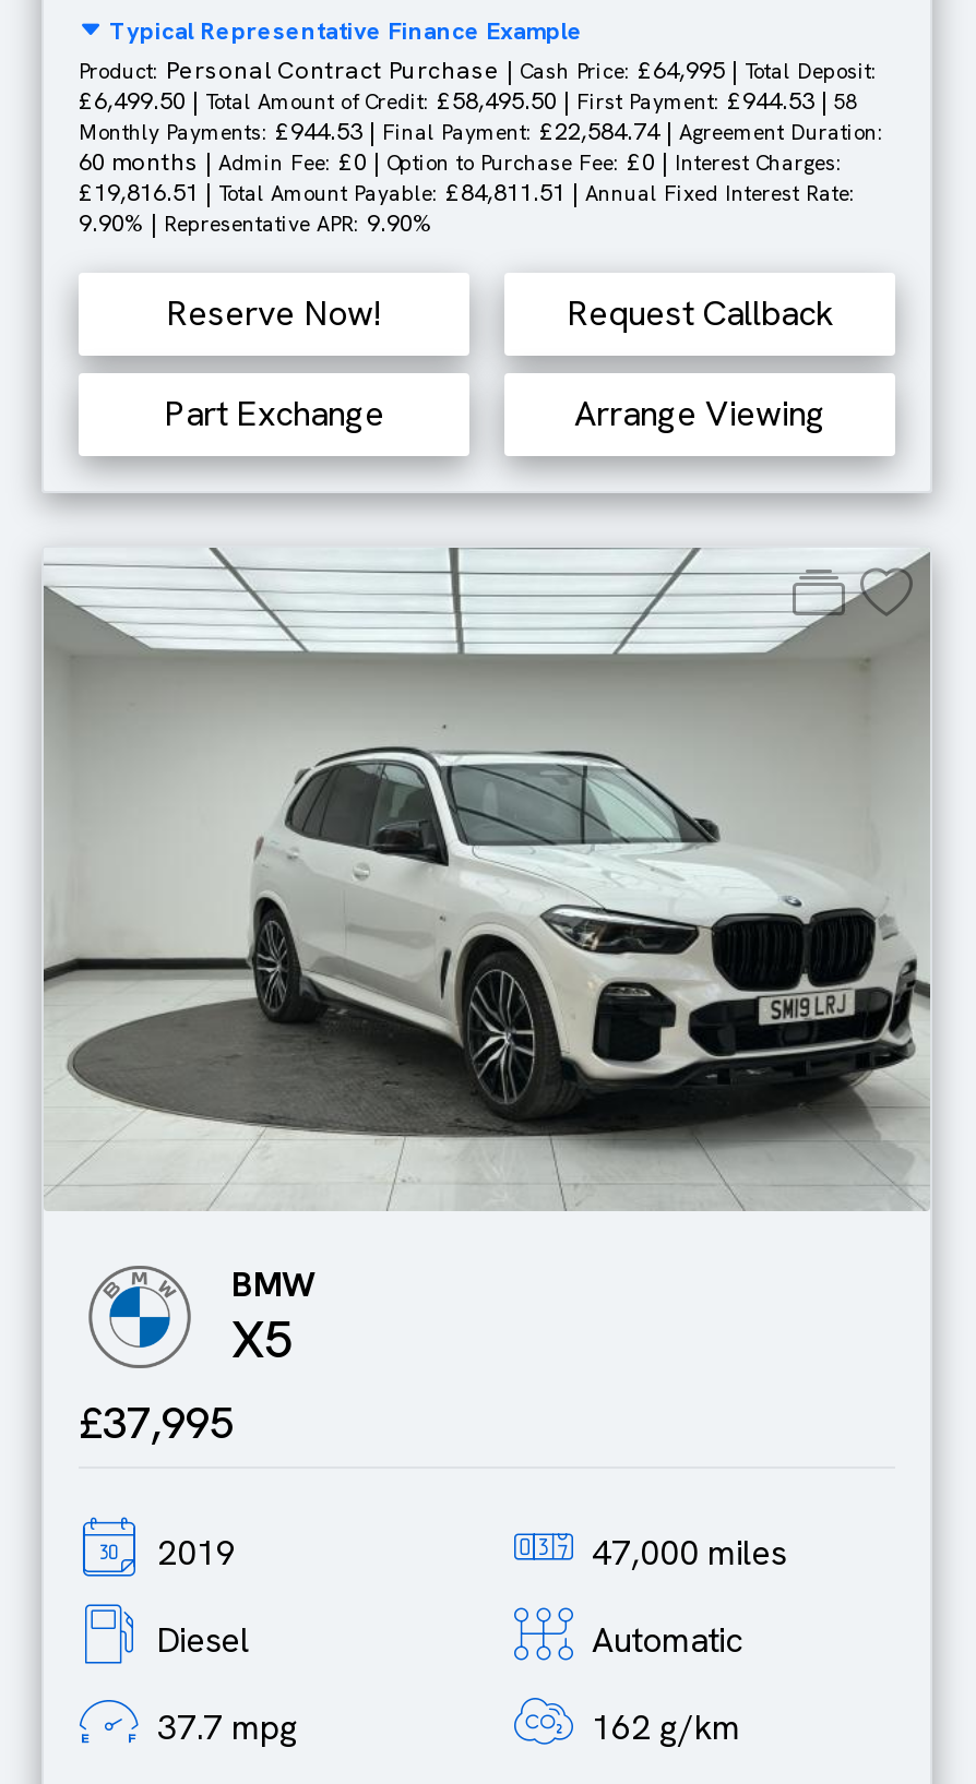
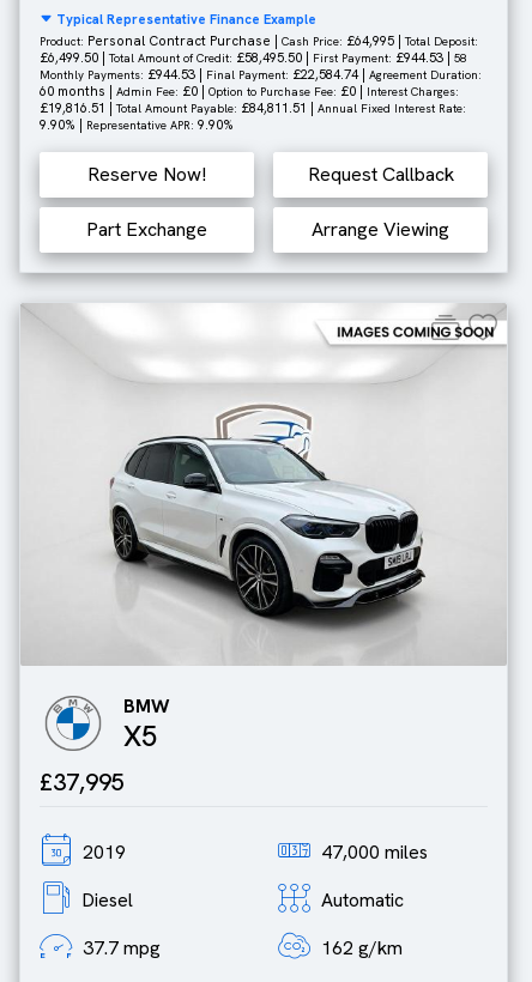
- [image]
+ [image]
